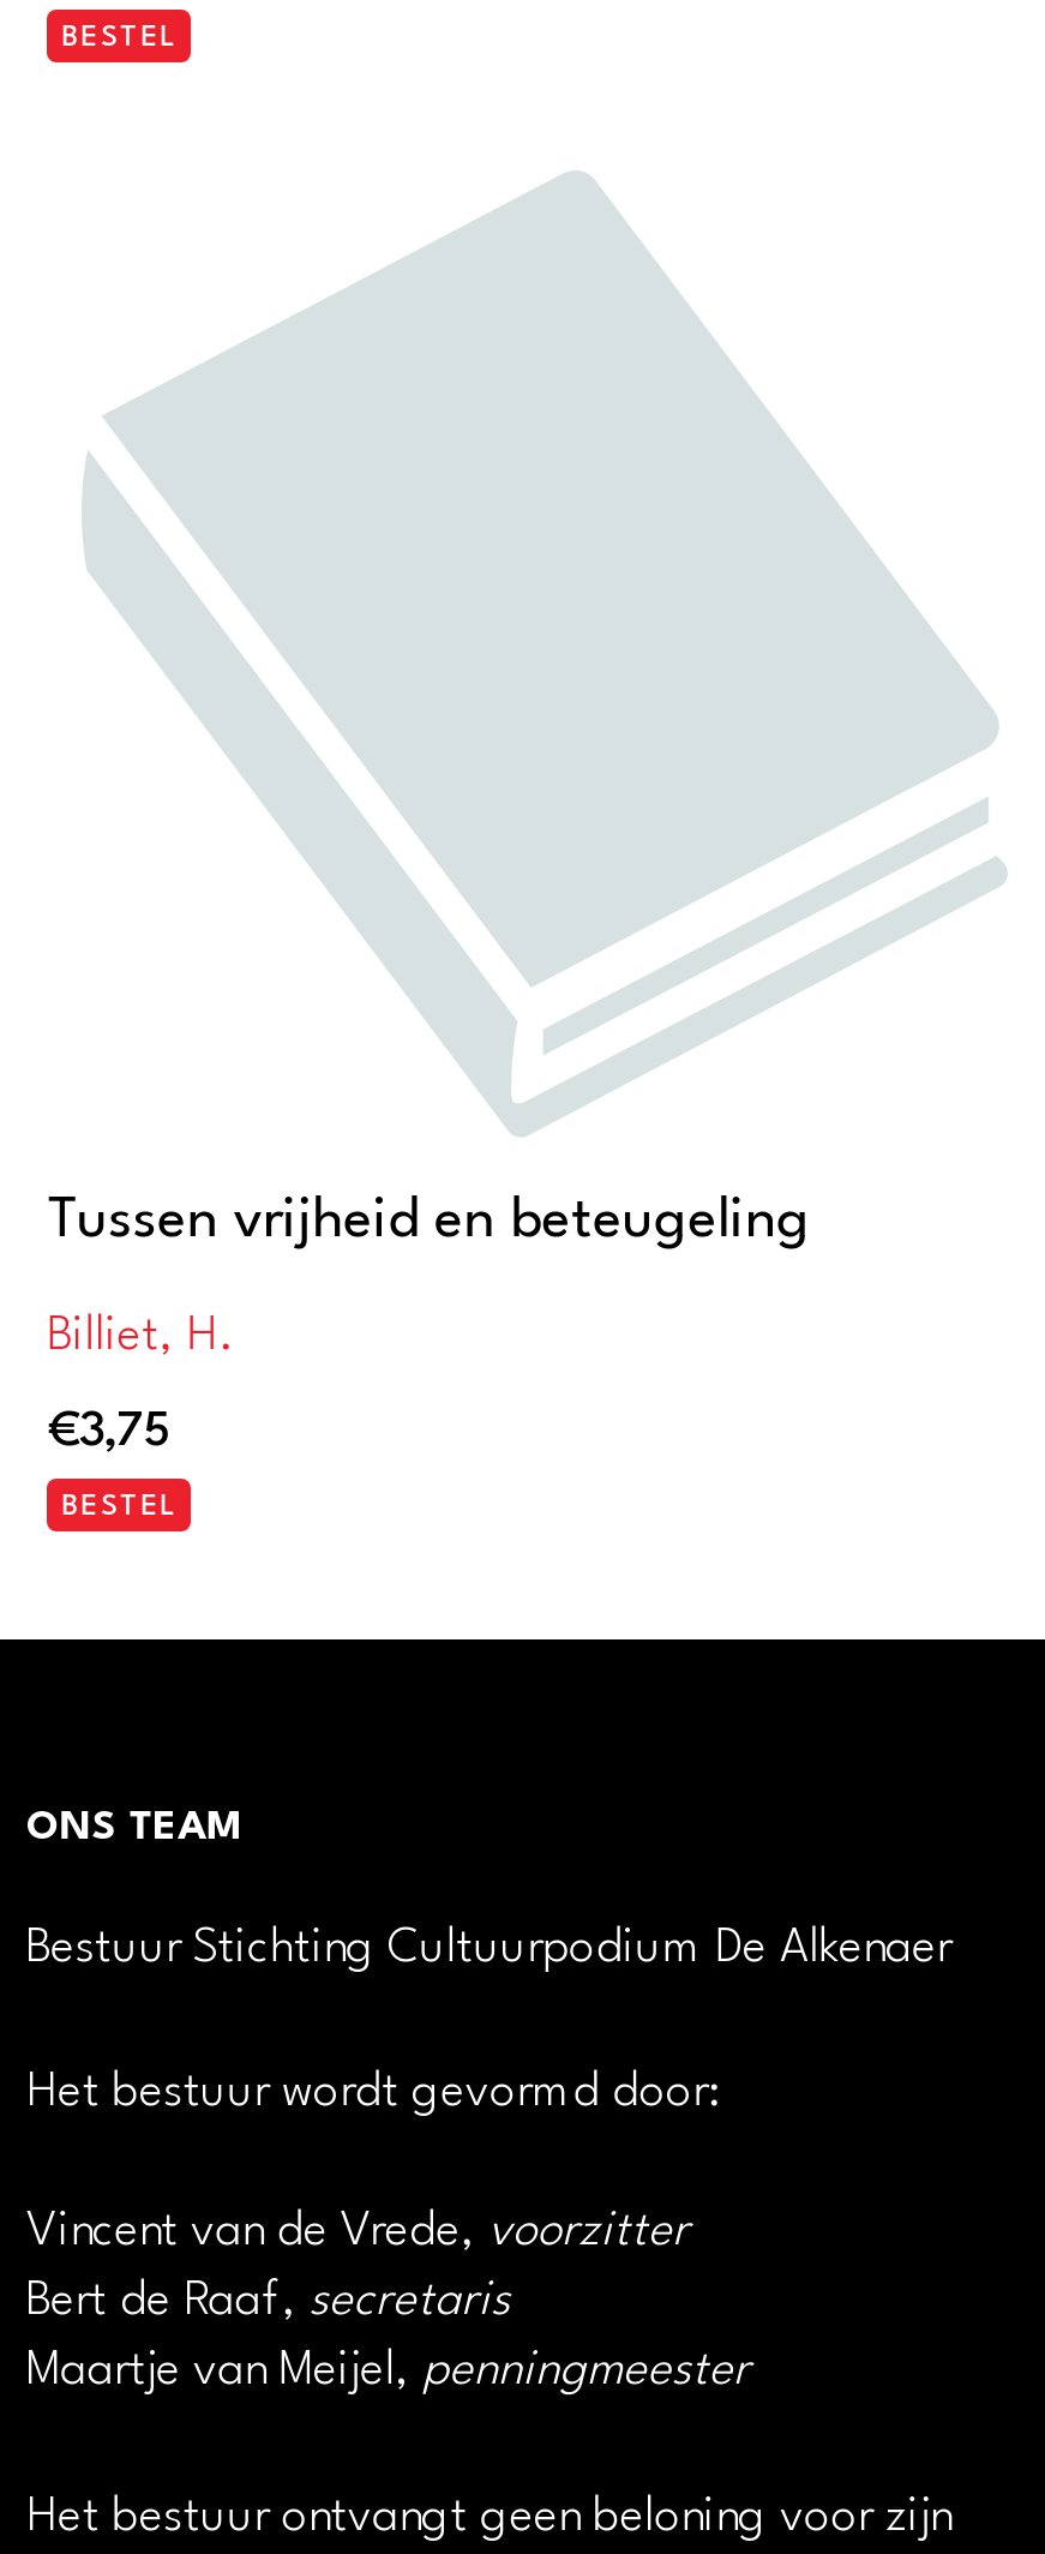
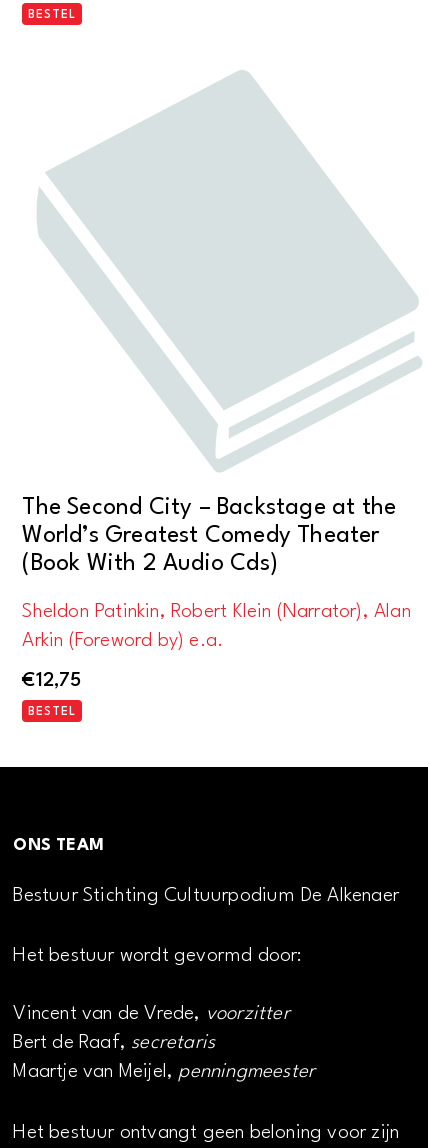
- Tussen vrijheid en beteugeling
+ The Second City – Backstage at the
+ World’s Greatest Comedy Theater
+ (Book With 2 Audio Cds)

- Billiet, H.
+ Sheldon Patinkin, Robert Klein (Narrator), Alan
+ Arkin (Foreword by) e.a.

- €3,75
+ €12,75
